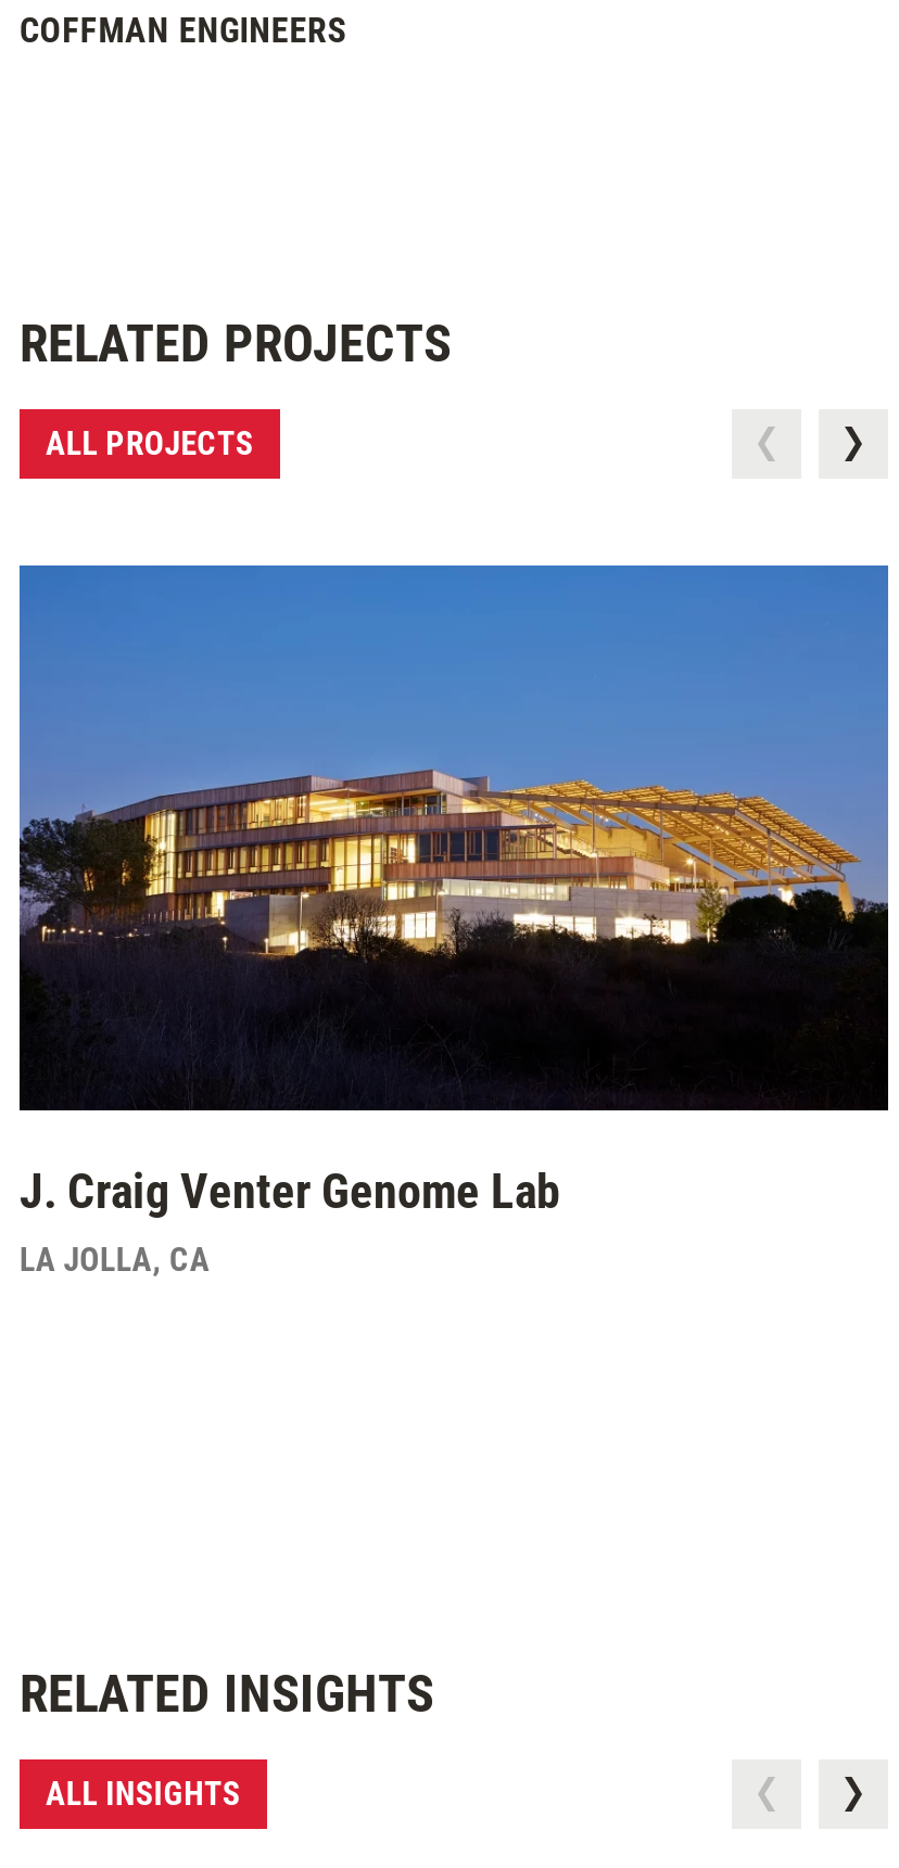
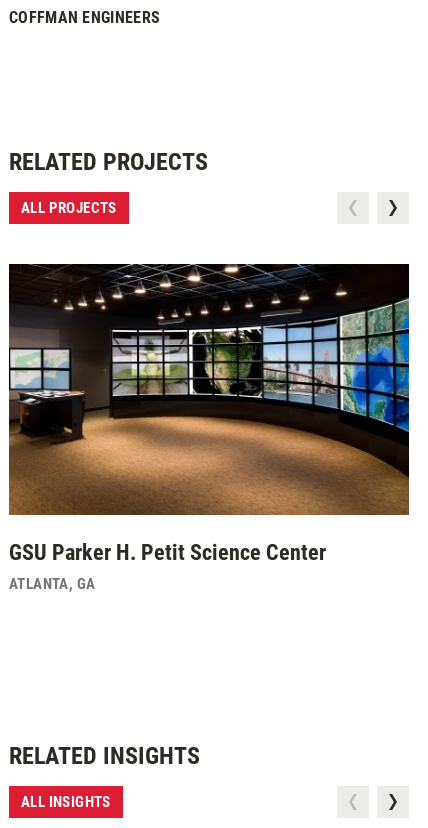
- [image]
- J. Craig Venter Genome Lab
- LA JOLLA, CA
+ [image]
+ GSU Parker H. Petit Science Center
+ ATLANTA, GA
